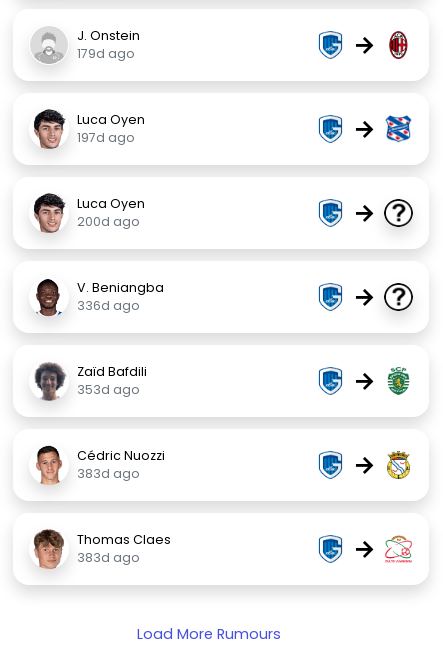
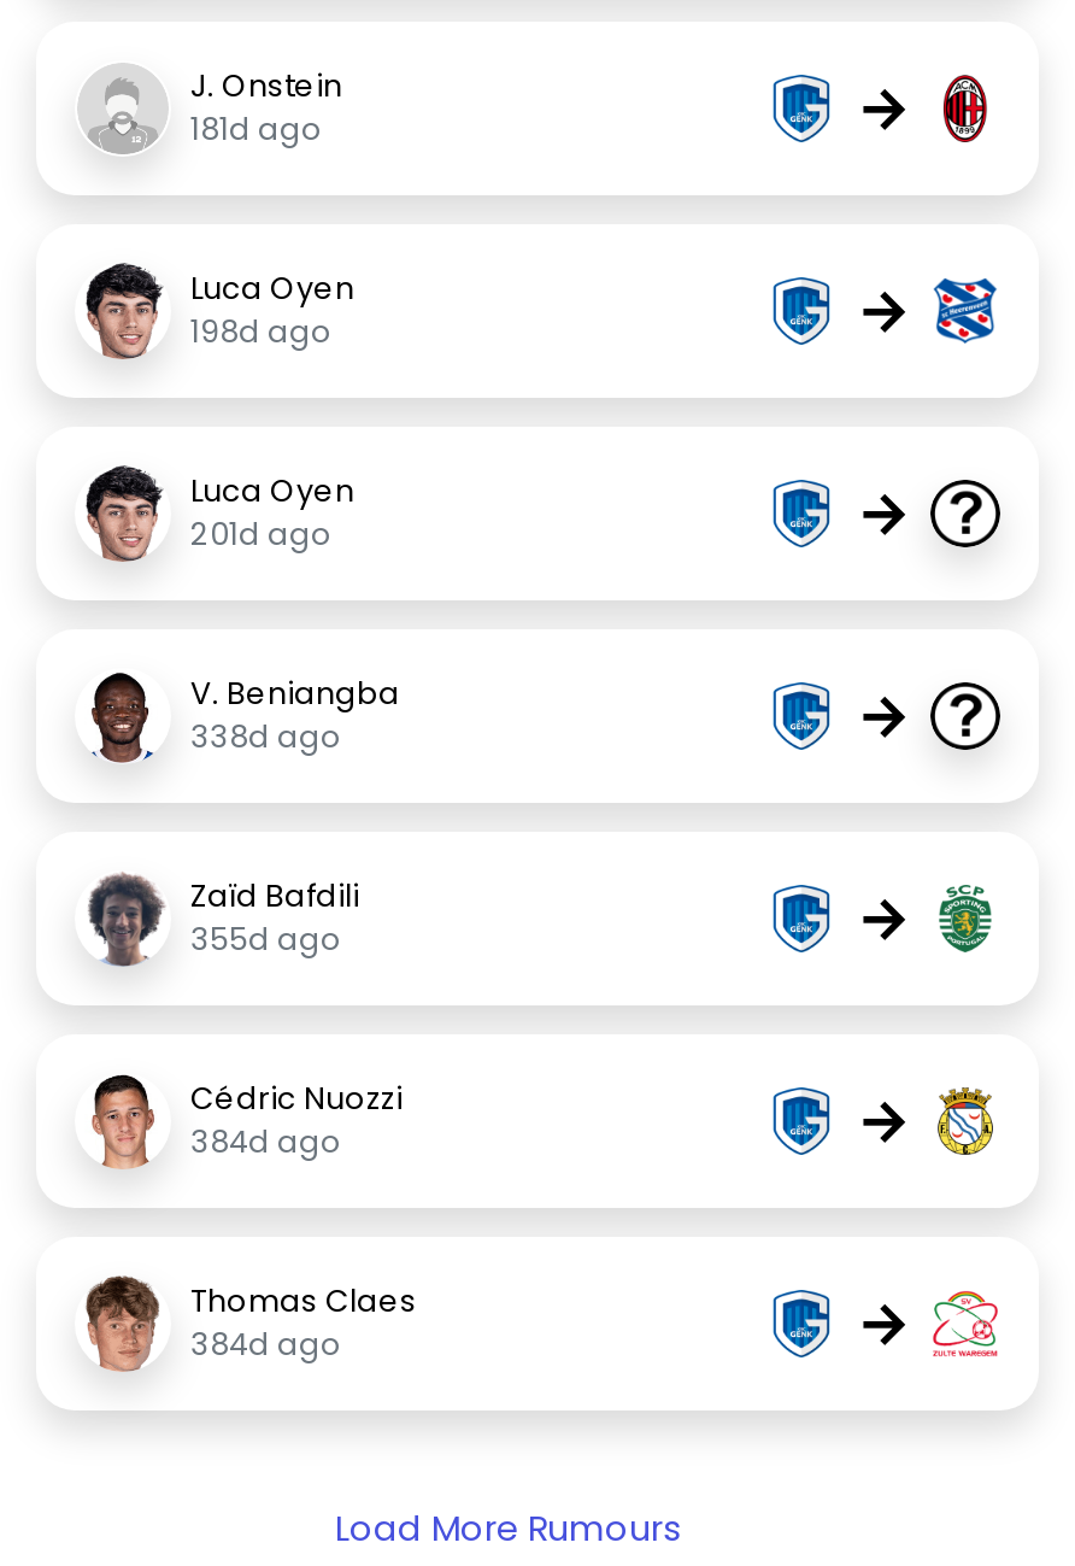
- 179d ago
+ 181d ago

- 197d ago
+ 198d ago

- 200d ago
+ 201d ago

- 336d ago
+ 338d ago

- 353d ago
+ 355d ago

- 383d ago
+ 384d ago

- 383d ago
+ 384d ago
